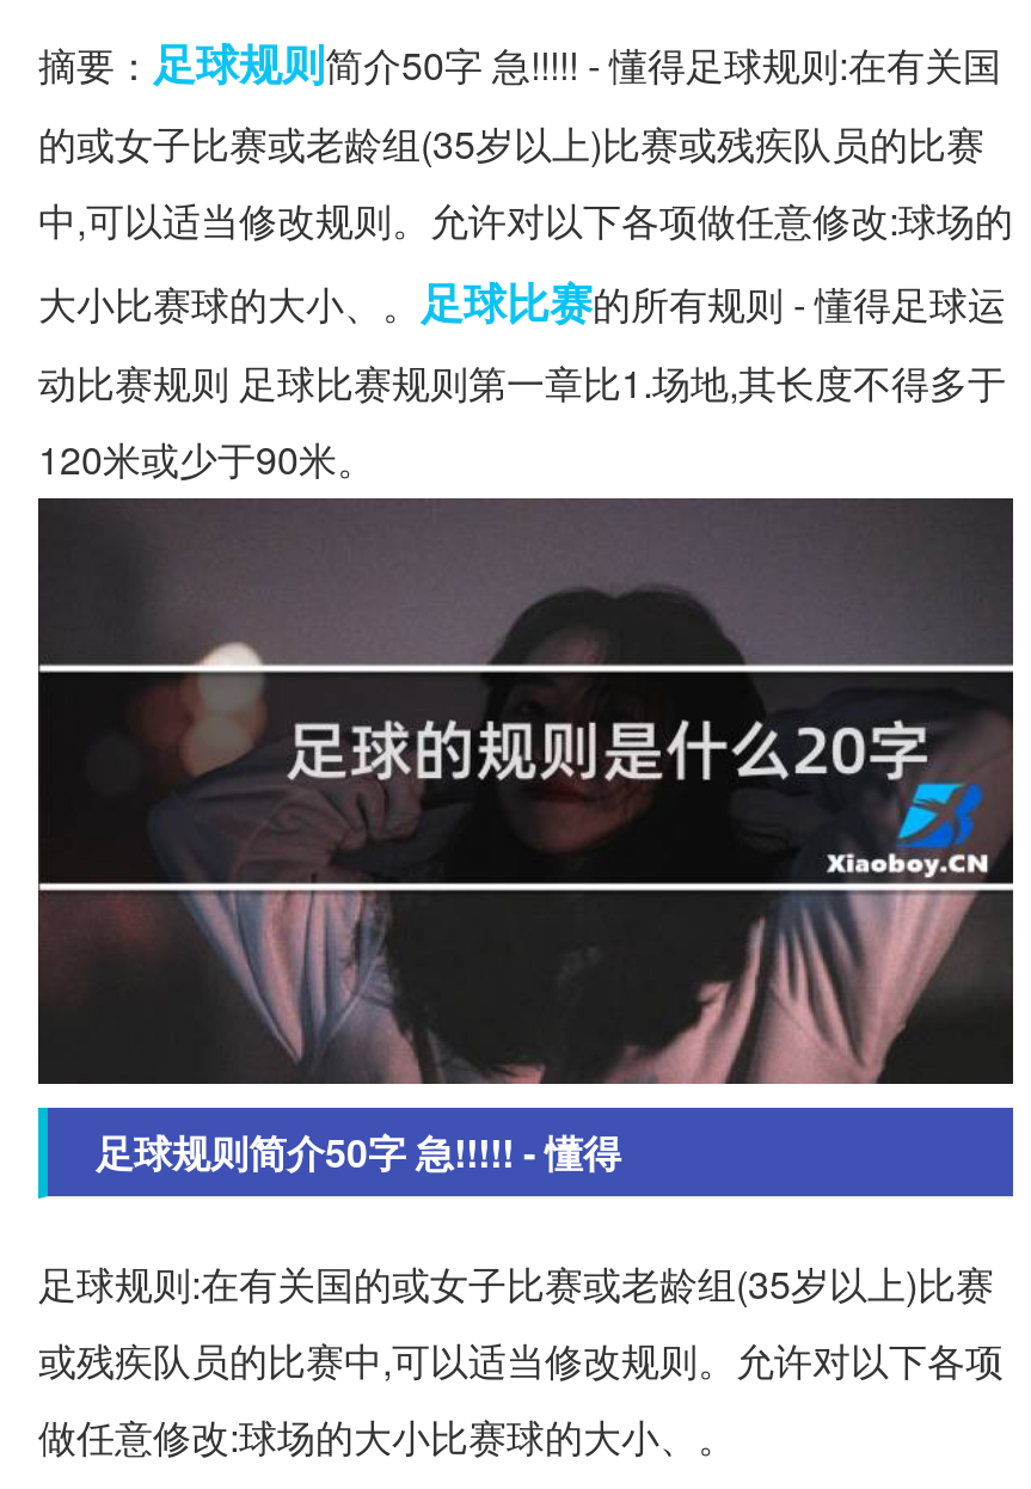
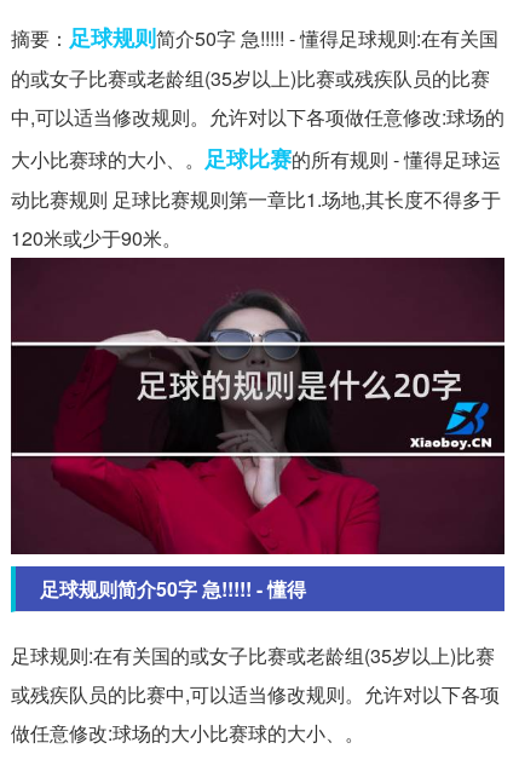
- [image]
+ [image]
